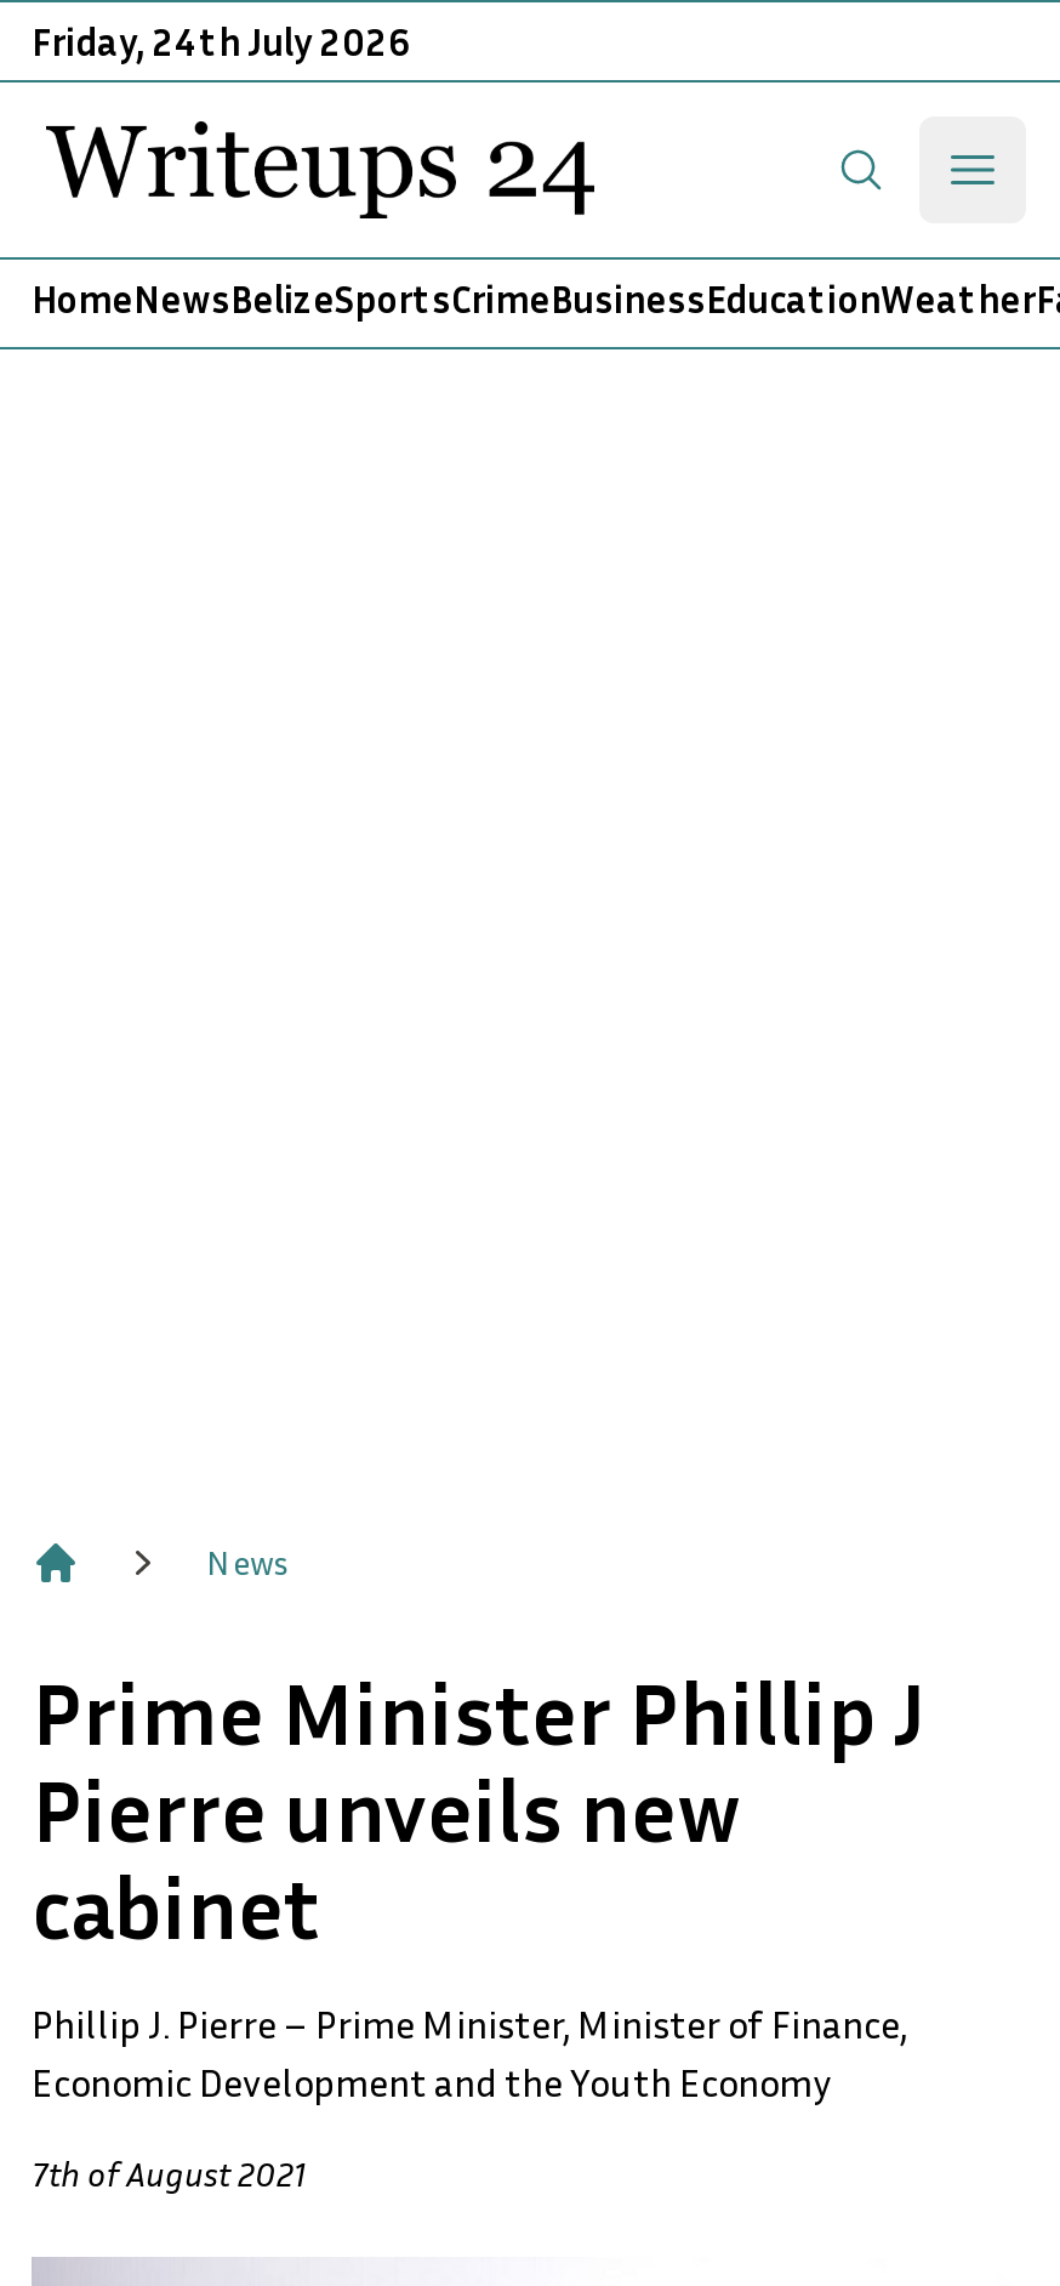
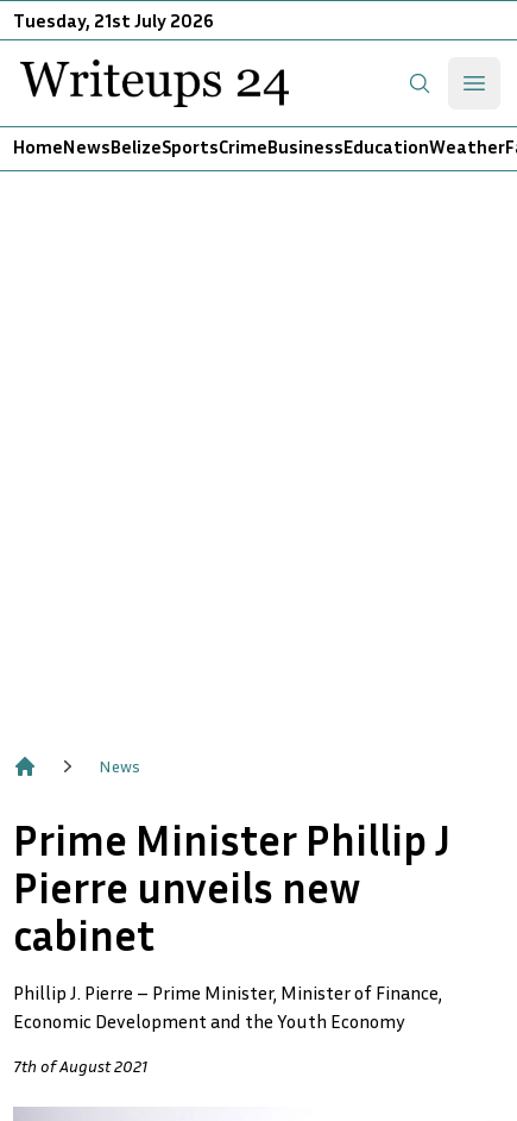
- Friday, 24th July 2026
+ Tuesday, 21st July 2026
